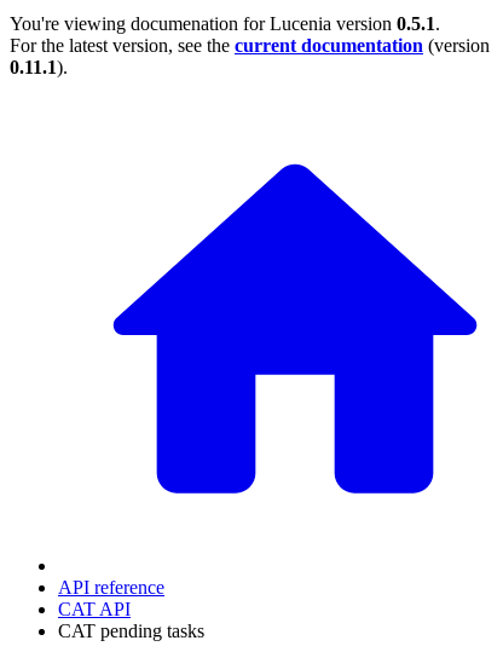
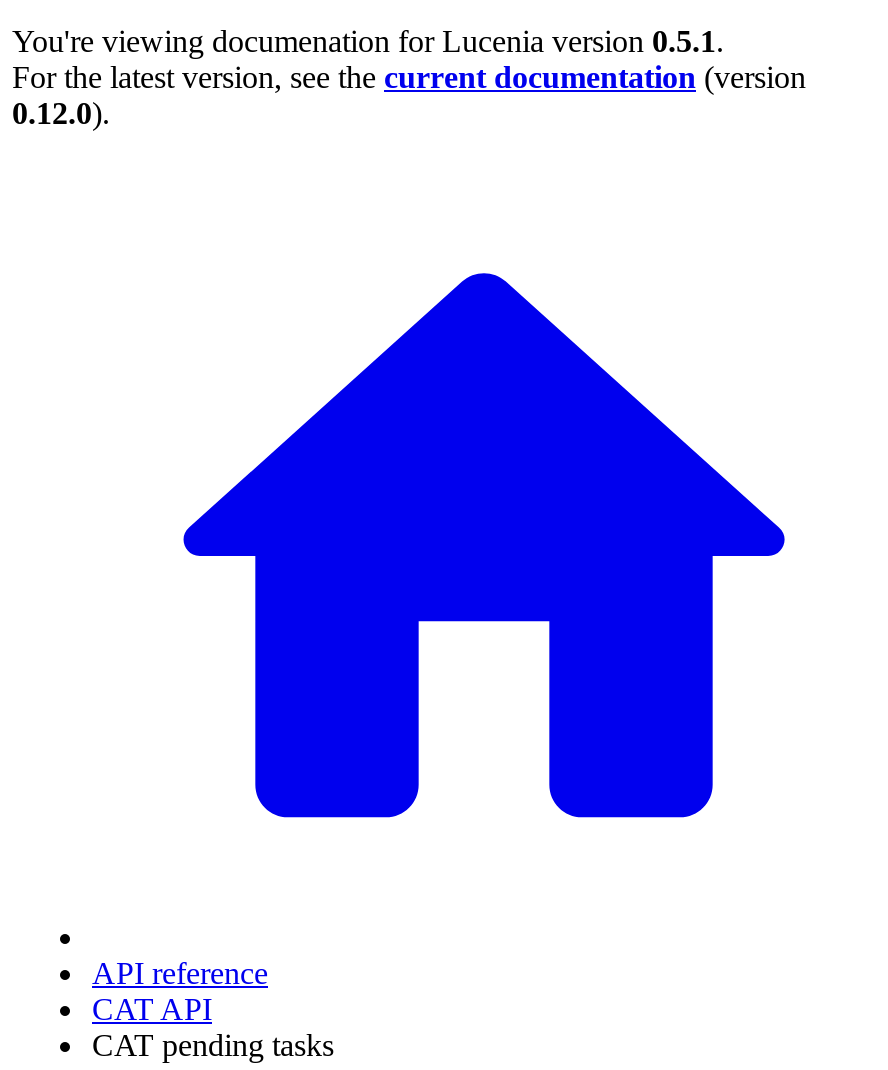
- 0.11.1).
+ 0.12.0).
